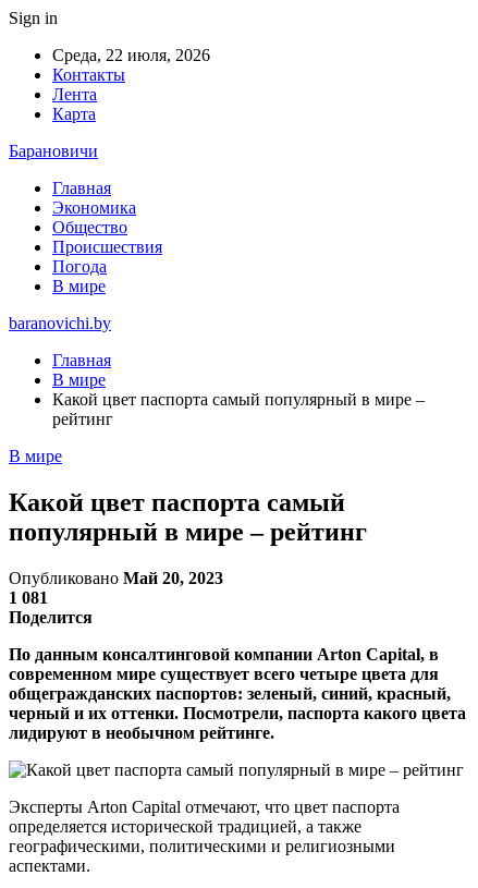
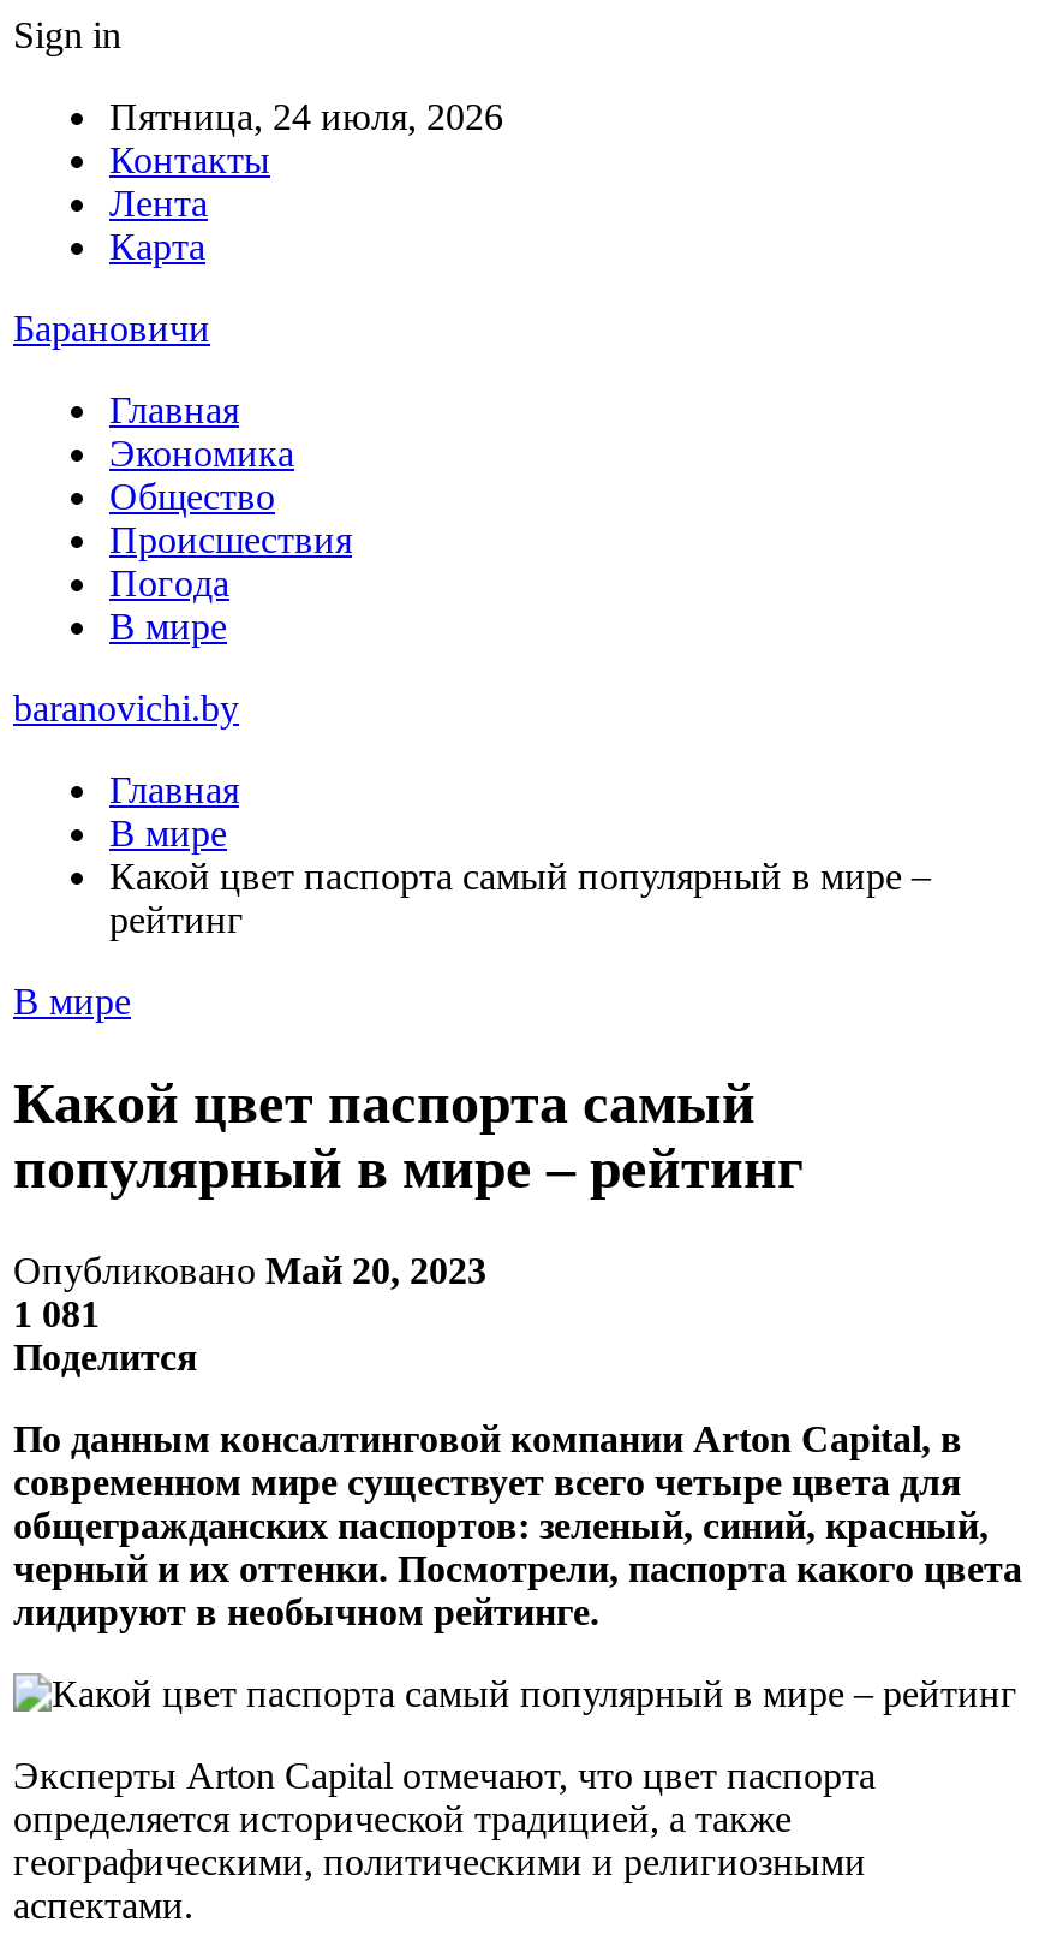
- Среда, 22 июля, 2026
+ Пятница, 24 июля, 2026
